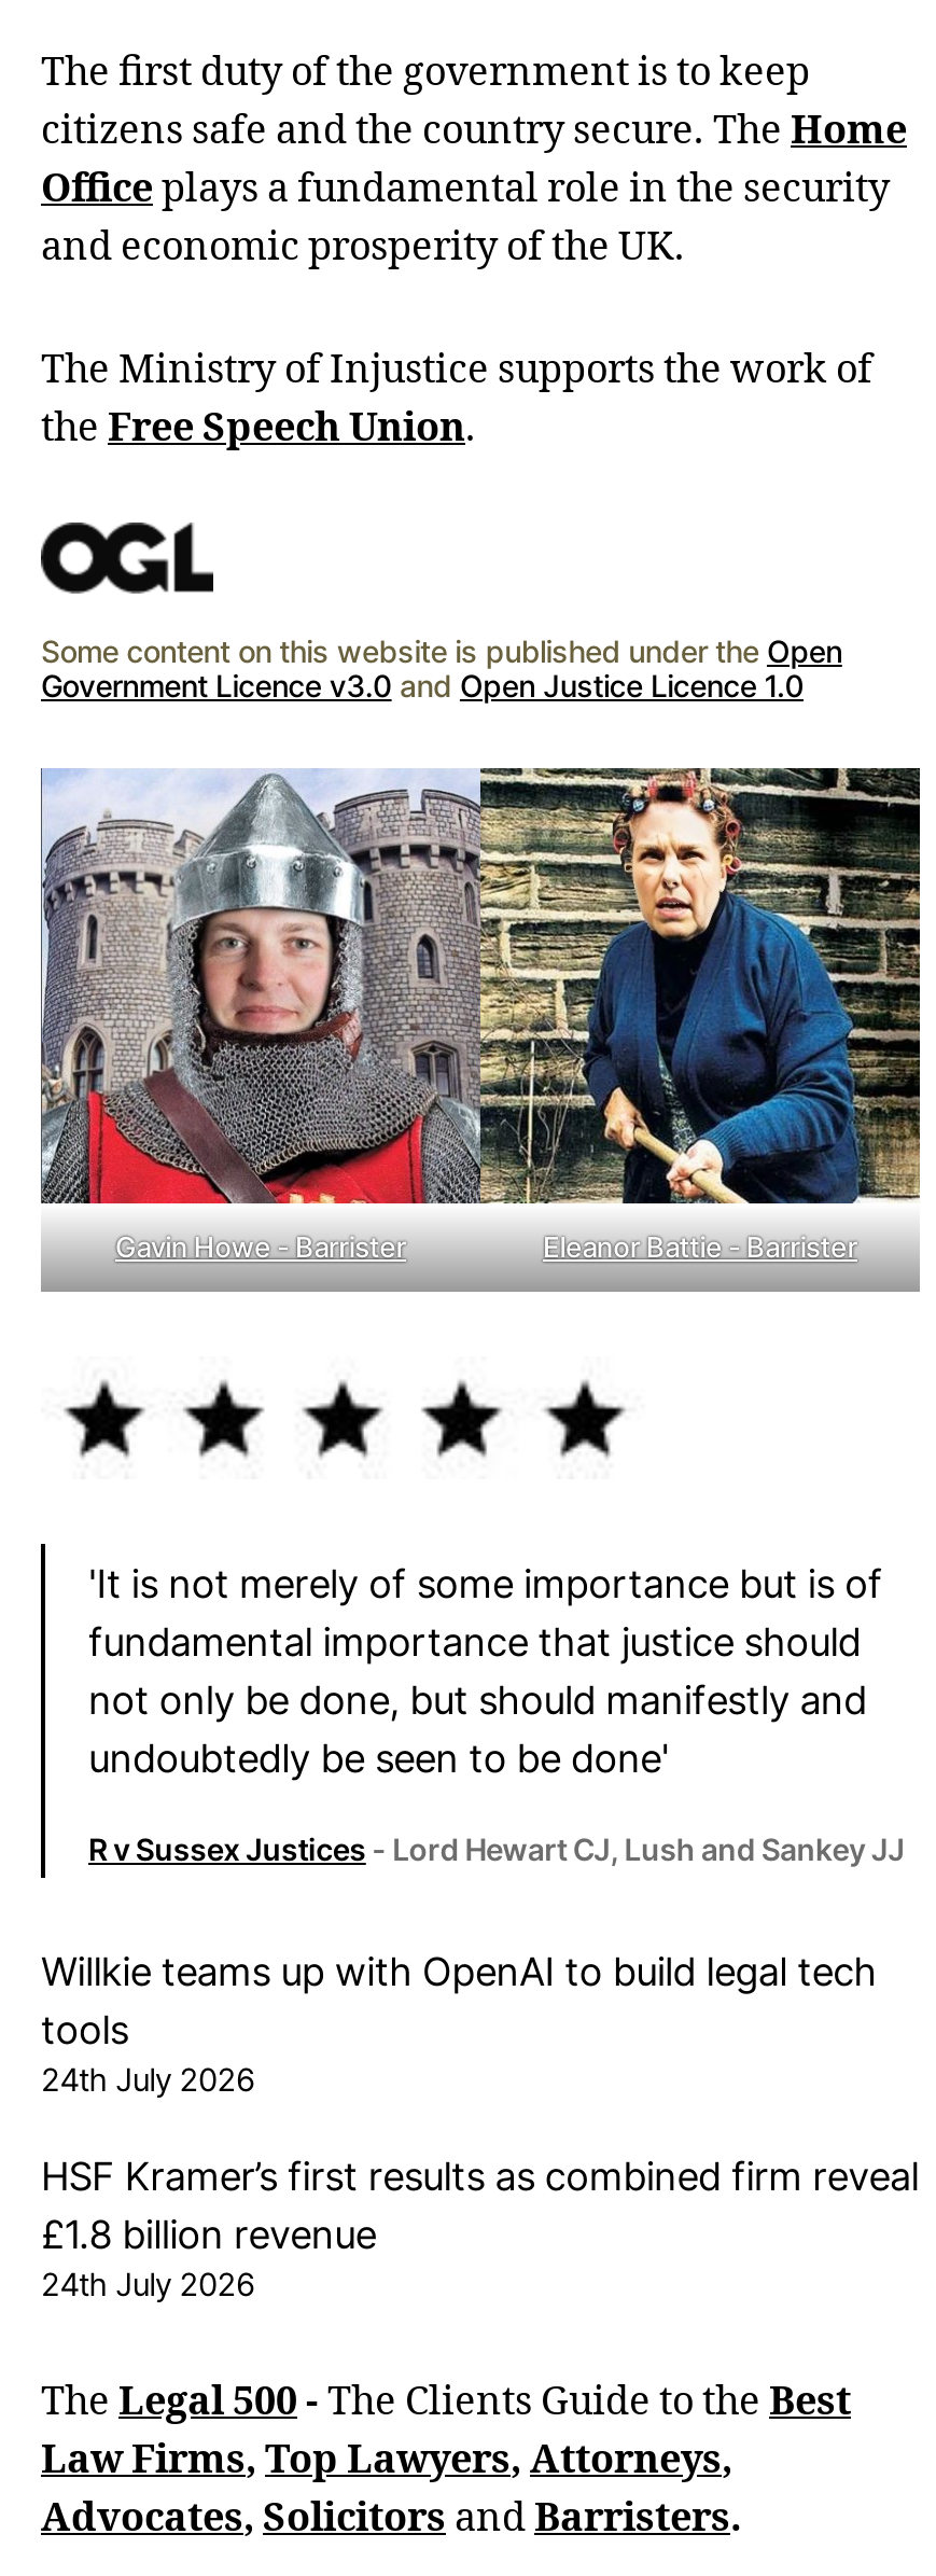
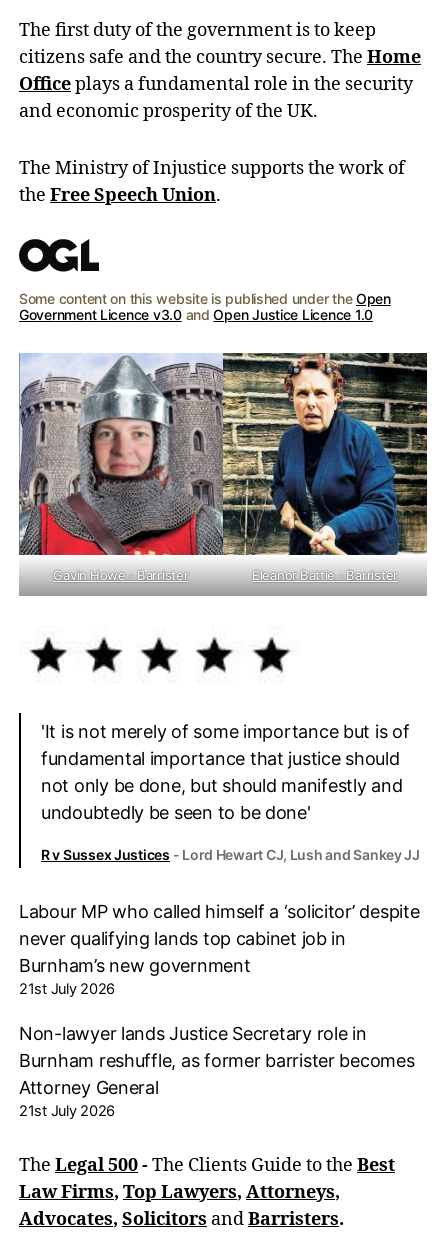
- Willkie teams up with OpenAI to build legal tech
- tools
- 24th July 2026
+ Labour MP who called himself a ‘solicitor’ despite
+ never qualifying lands top cabinet job in
+ Burnham’s new government
+ 21st July 2026

- HSF Kramer’s first results as combined firm reveal
- £1.8 billion revenue
- 24th July 2026
+ Non-lawyer lands Justice Secretary role in
+ Burnham reshuffle, as former barrister becomes
+ Attorney General
+ 21st July 2026
